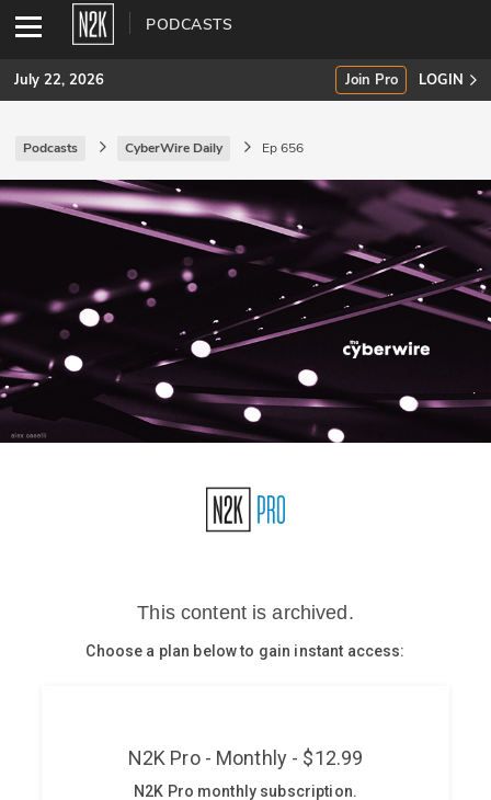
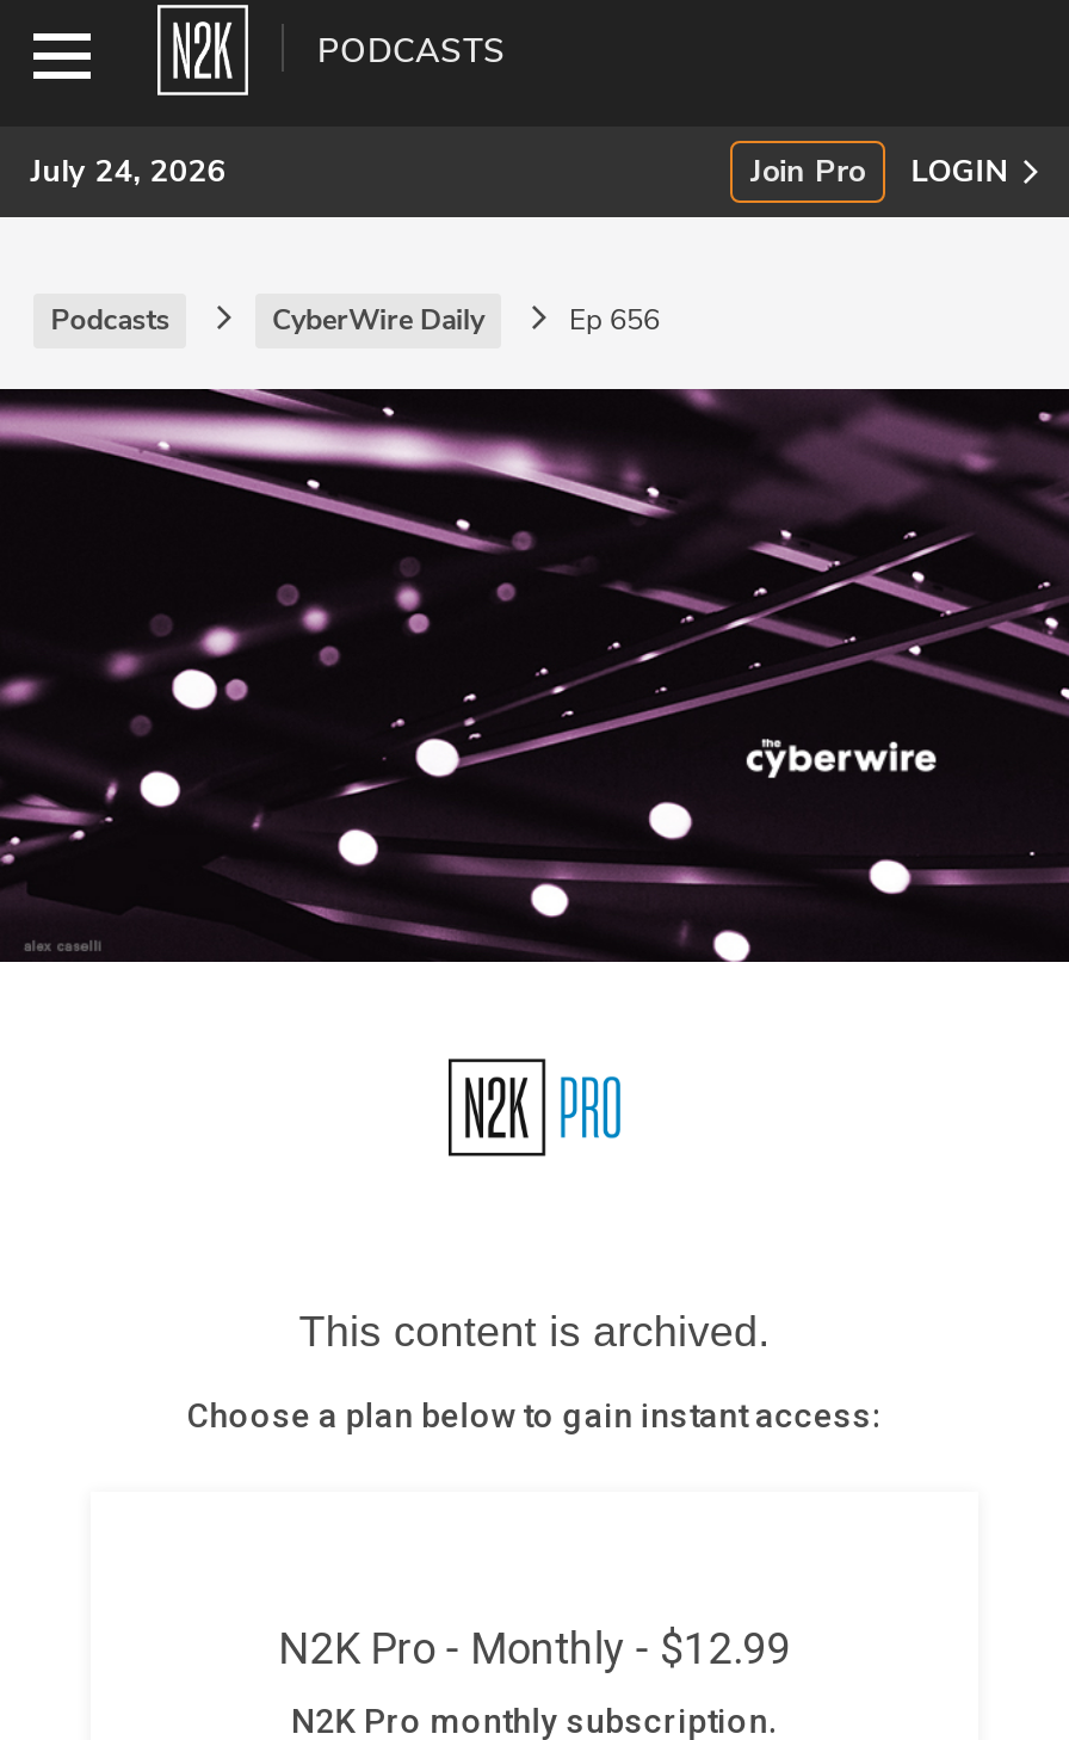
- July 22, 2026
+ July 24, 2026
